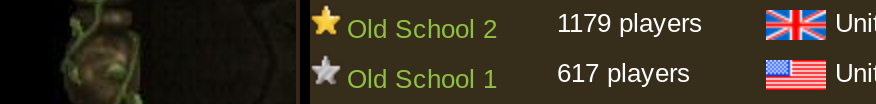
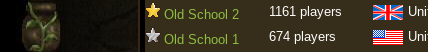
- Old School 2 1179 players
+ Old School 2 1161 players

- Old School 1 617 players
+ Old School 1 674 players
